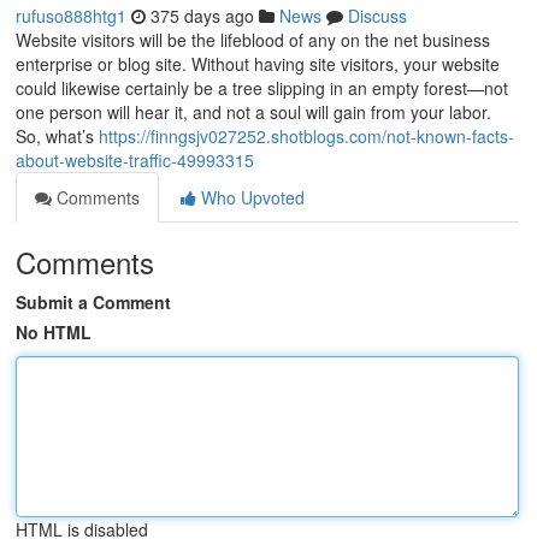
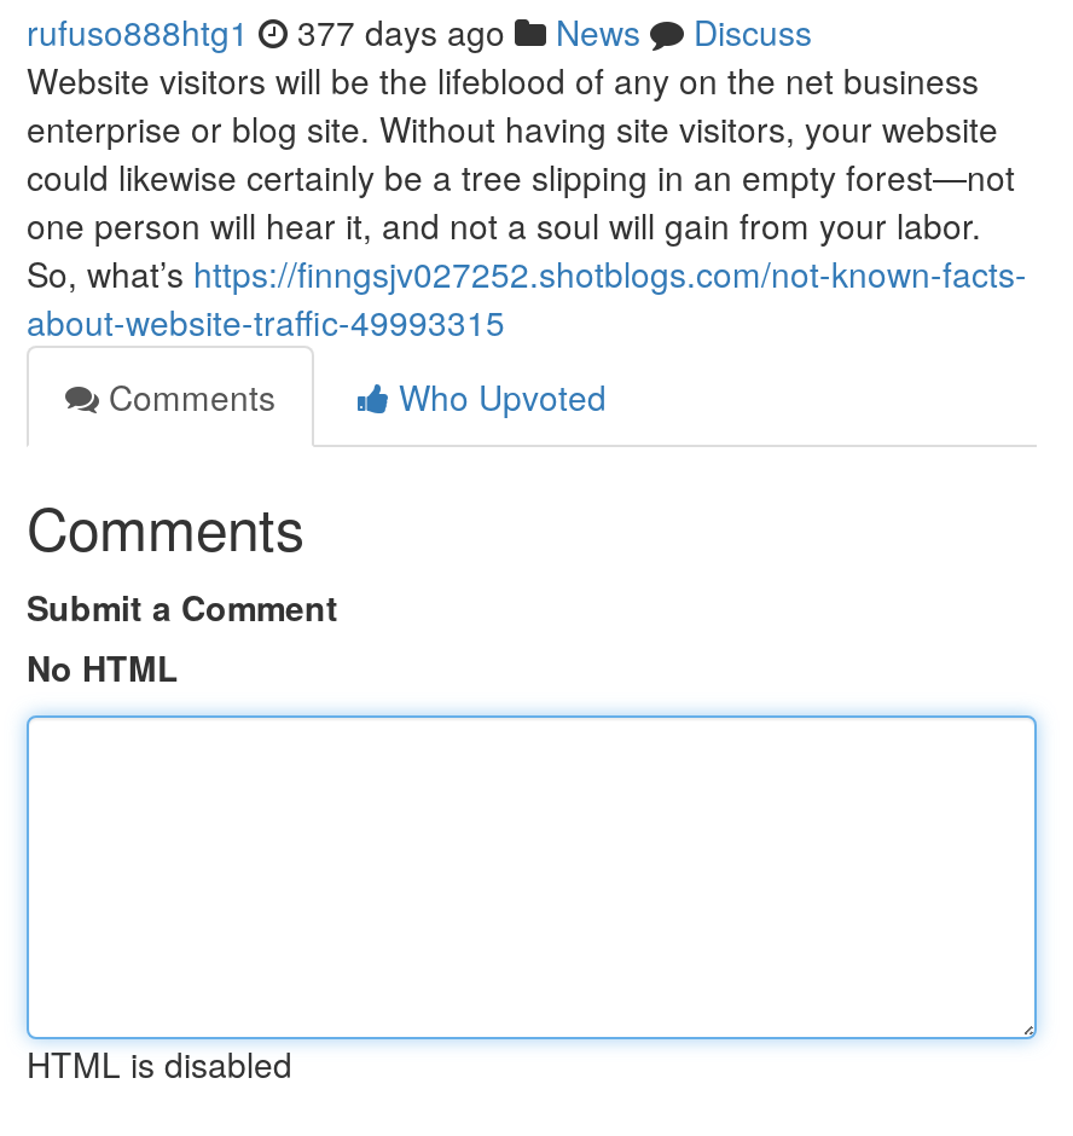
- rufuso888htg1 375 days ago News Discuss
+ rufuso888htg1 377 days ago News Discuss
